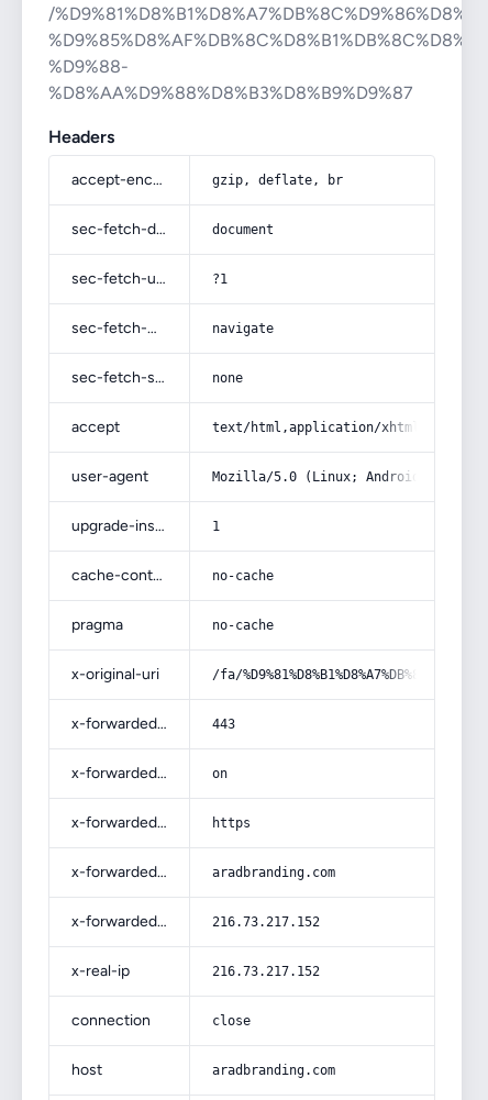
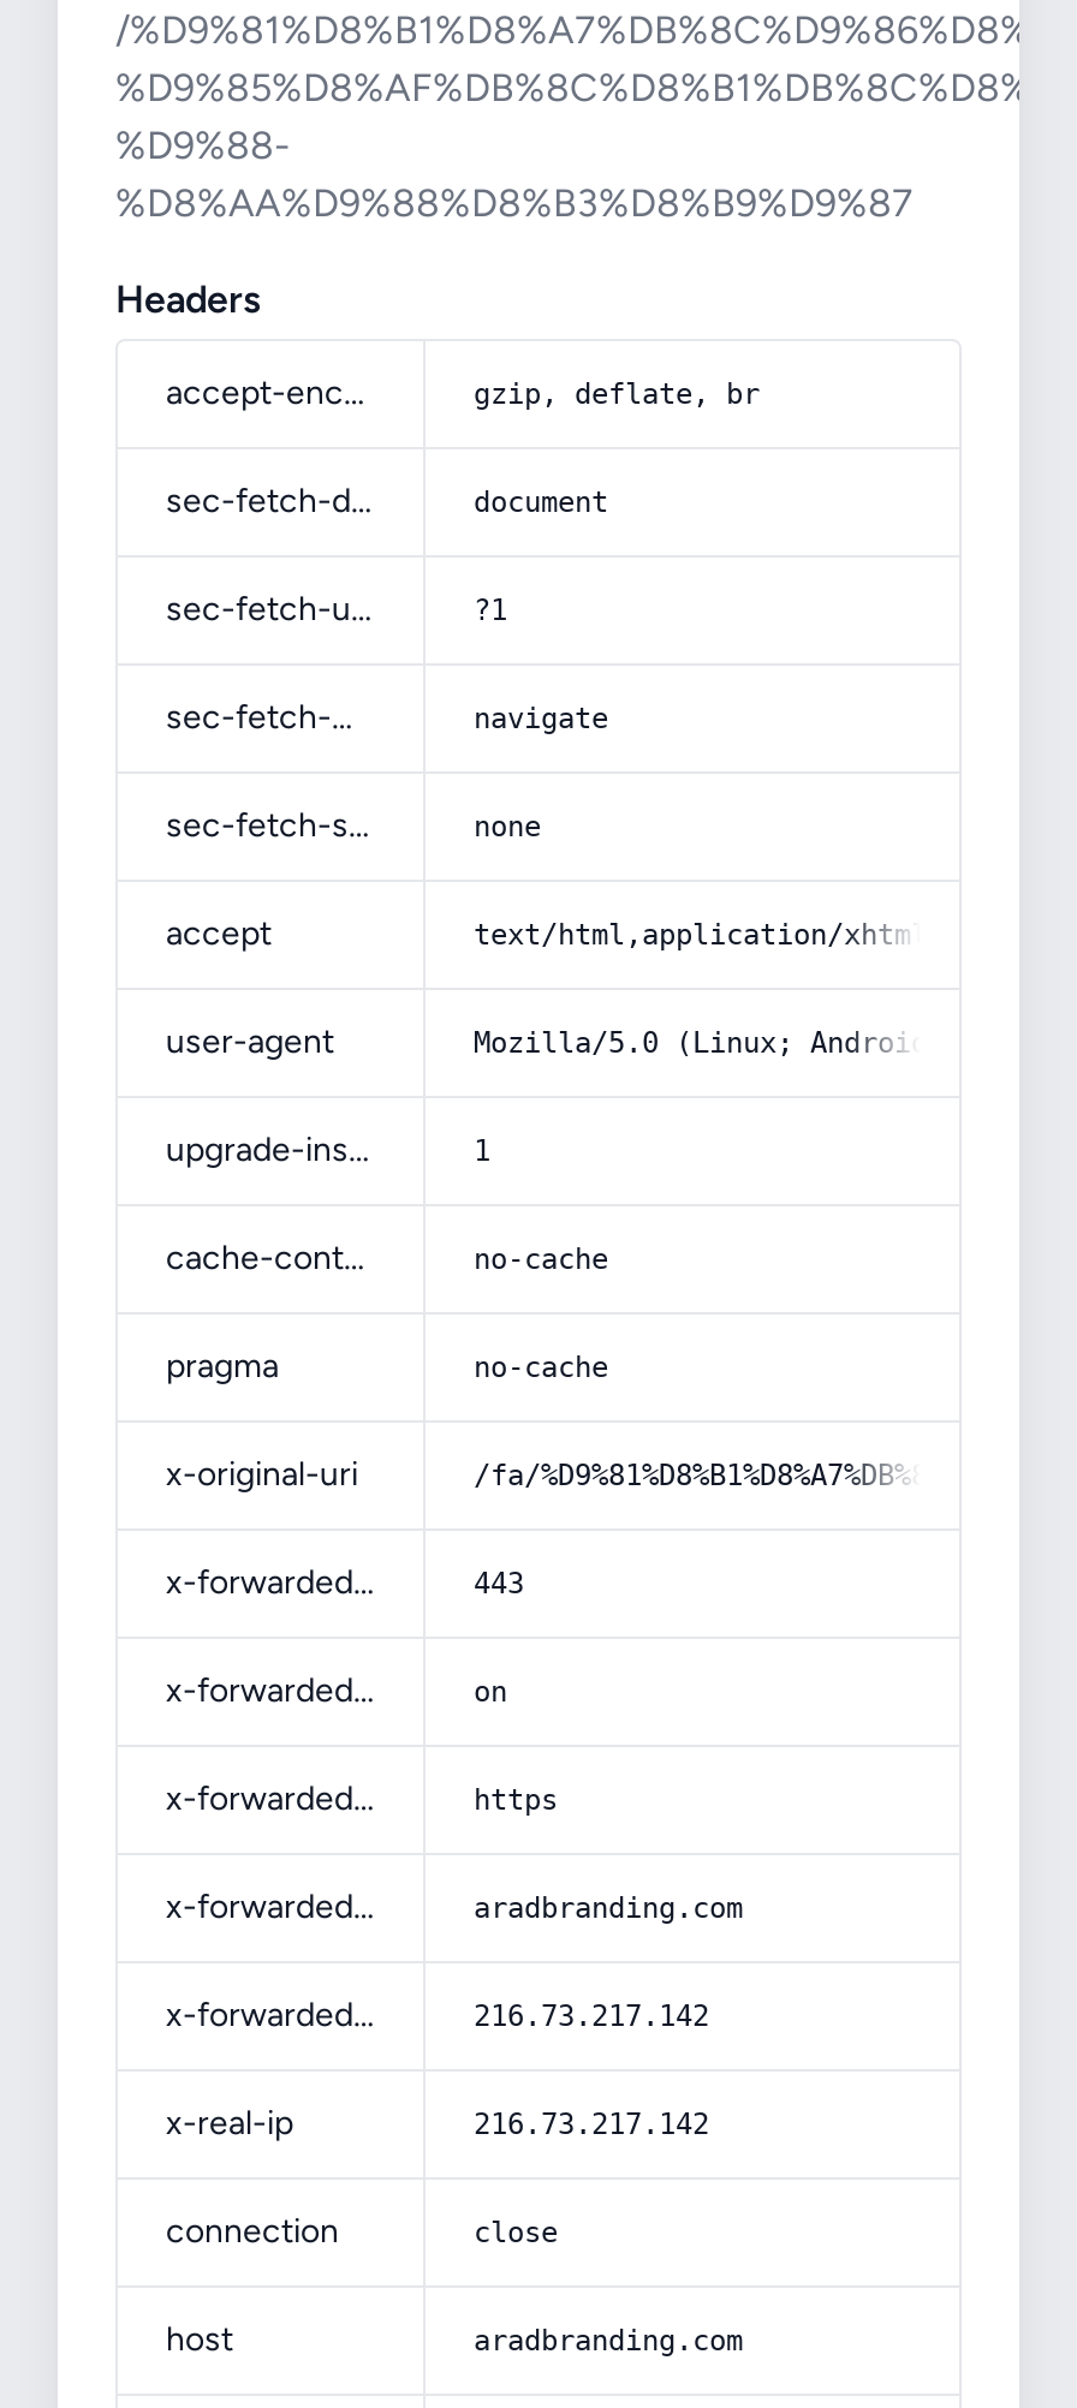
- 216.73.217.152
+ 216.73.217.142

- 216.73.217.152
+ 216.73.217.142
